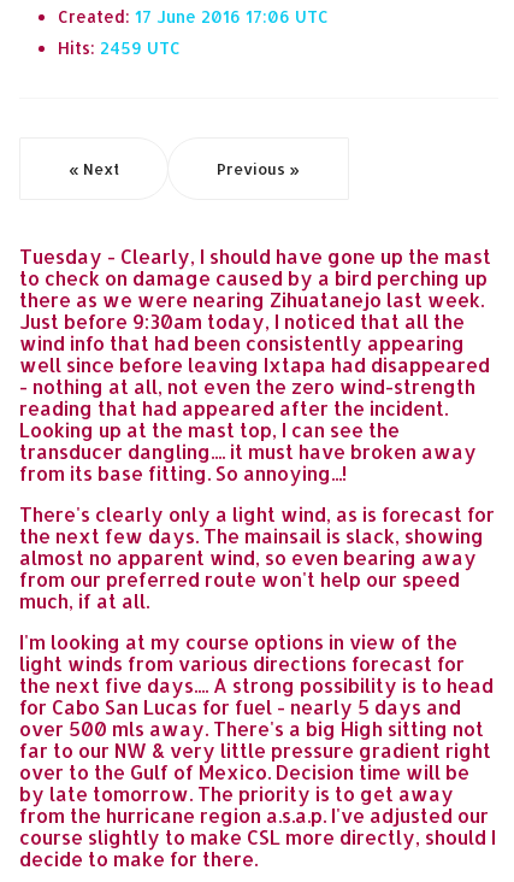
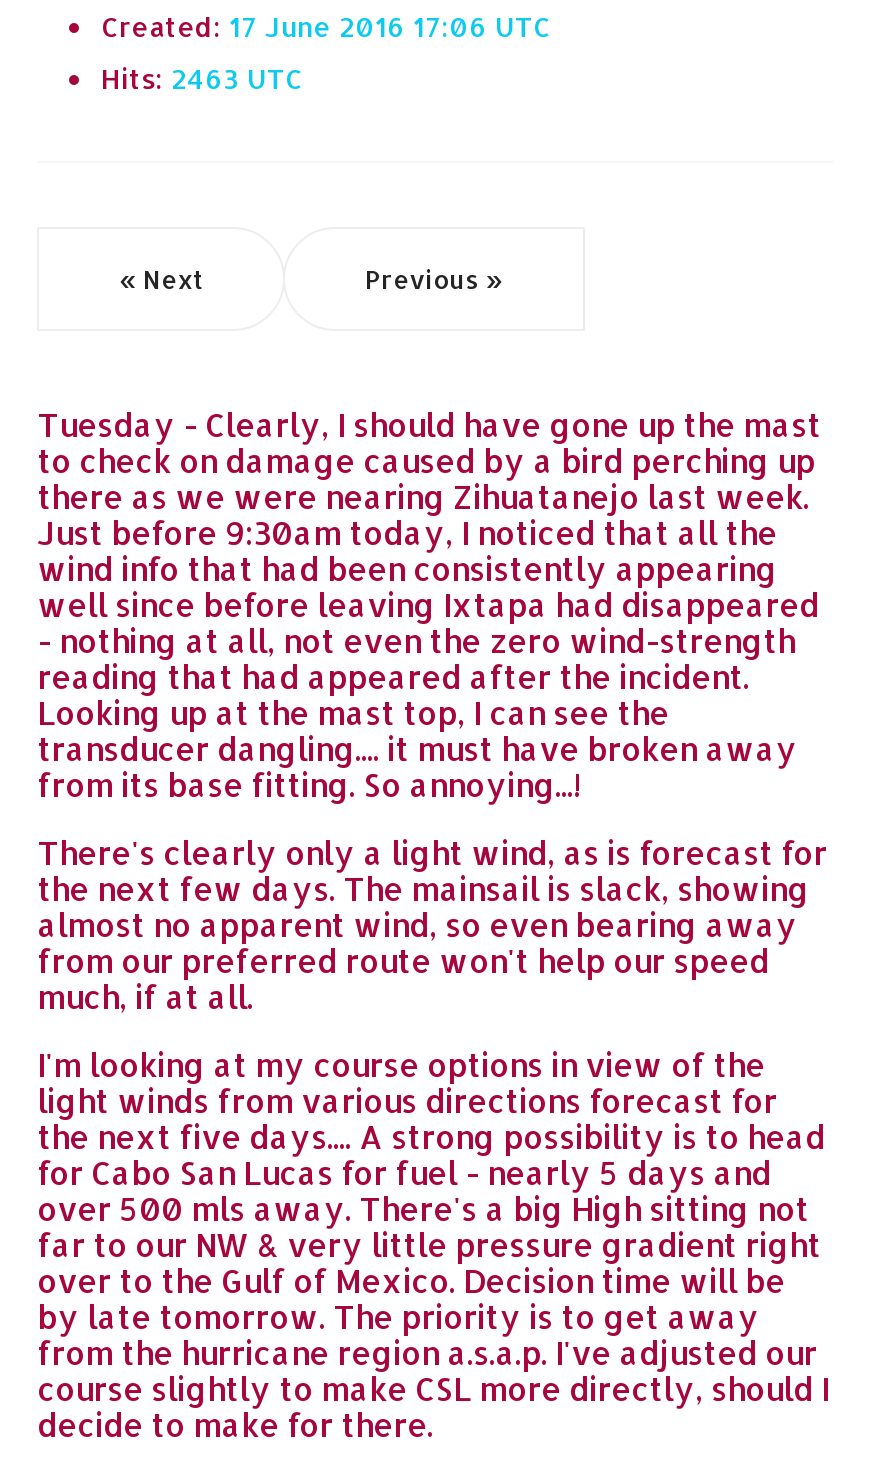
- Hits: 2459
+ Hits: 2463
